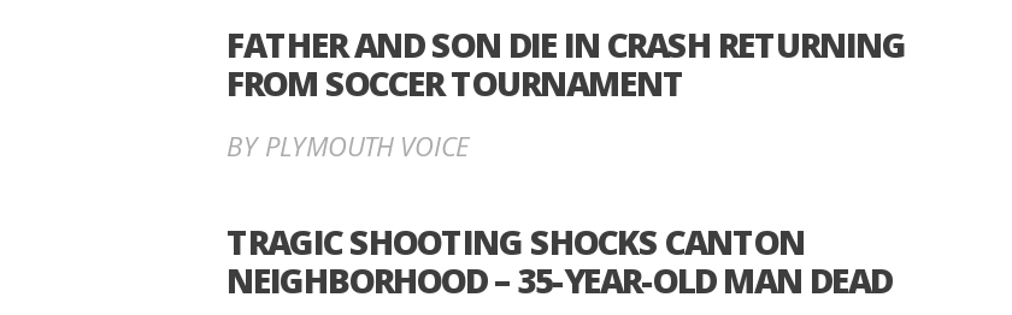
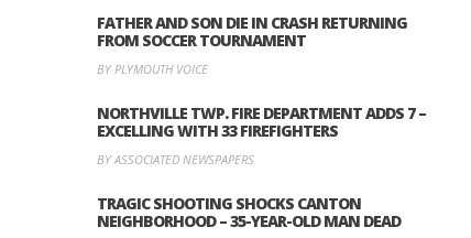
+ NORTHVILLE TWP. FIRE DEPARTMENT ADDS 7 –
+ EXCELLING WITH 33 FIREFIGHTERS
+ BY ASSOCIATED NEWSPAPERS
